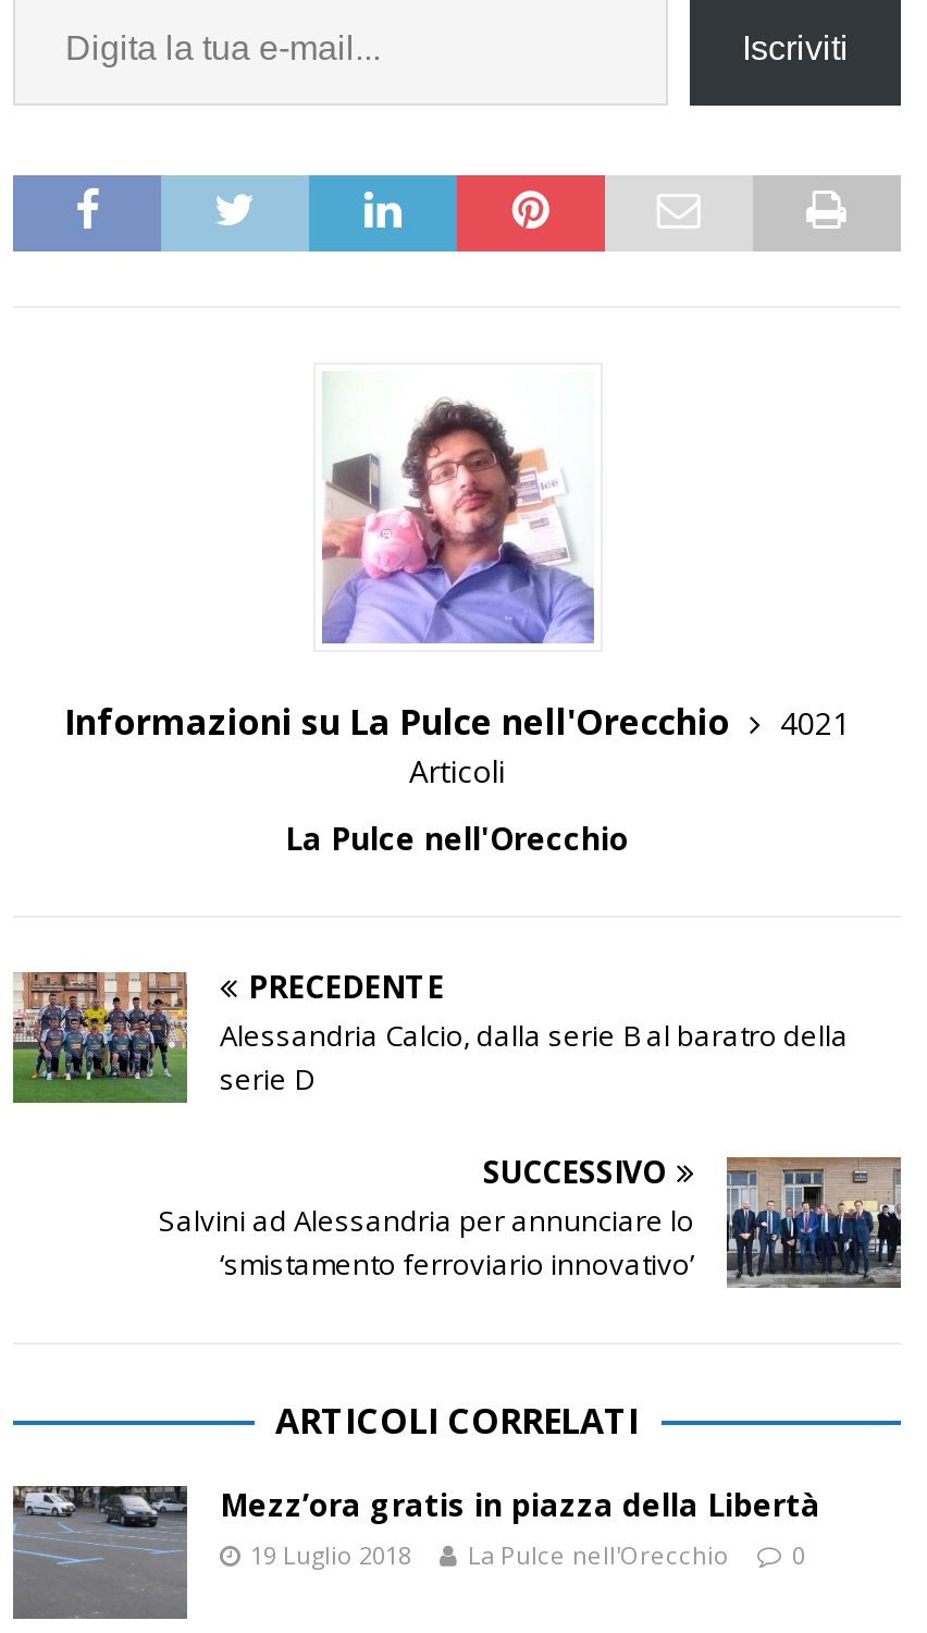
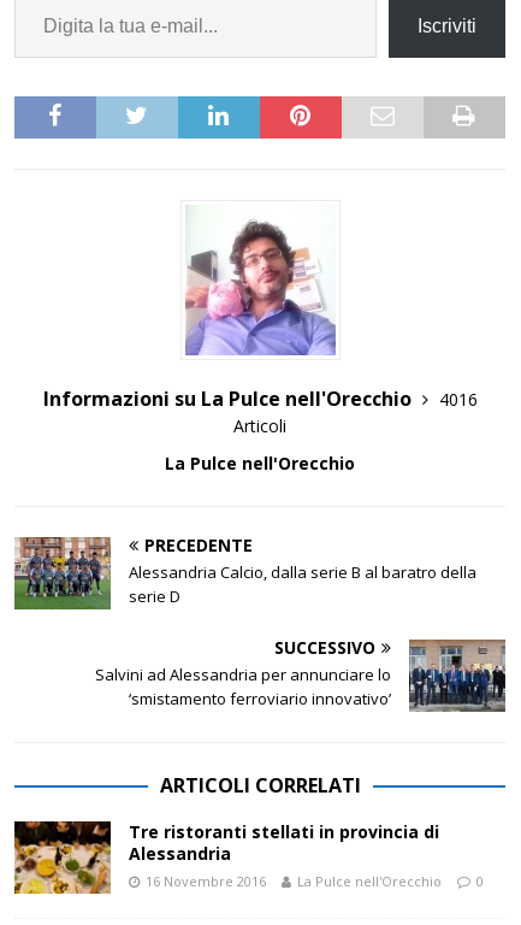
- Informazioni su La Pulce nell'Orecchio 4021
+ Informazioni su La Pulce nell'Orecchio 4016

- [image]
- Mezz’ora gratis in piazza della Libertà
- 19 Luglio 2018
+ [image]
+ Tre ristoranti stellati in provincia di
+ Alessandria
+ 16 Novembre 2016
